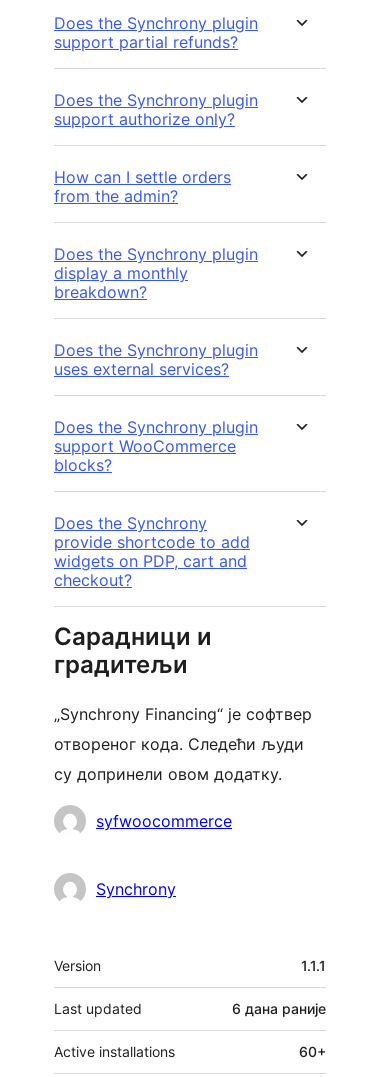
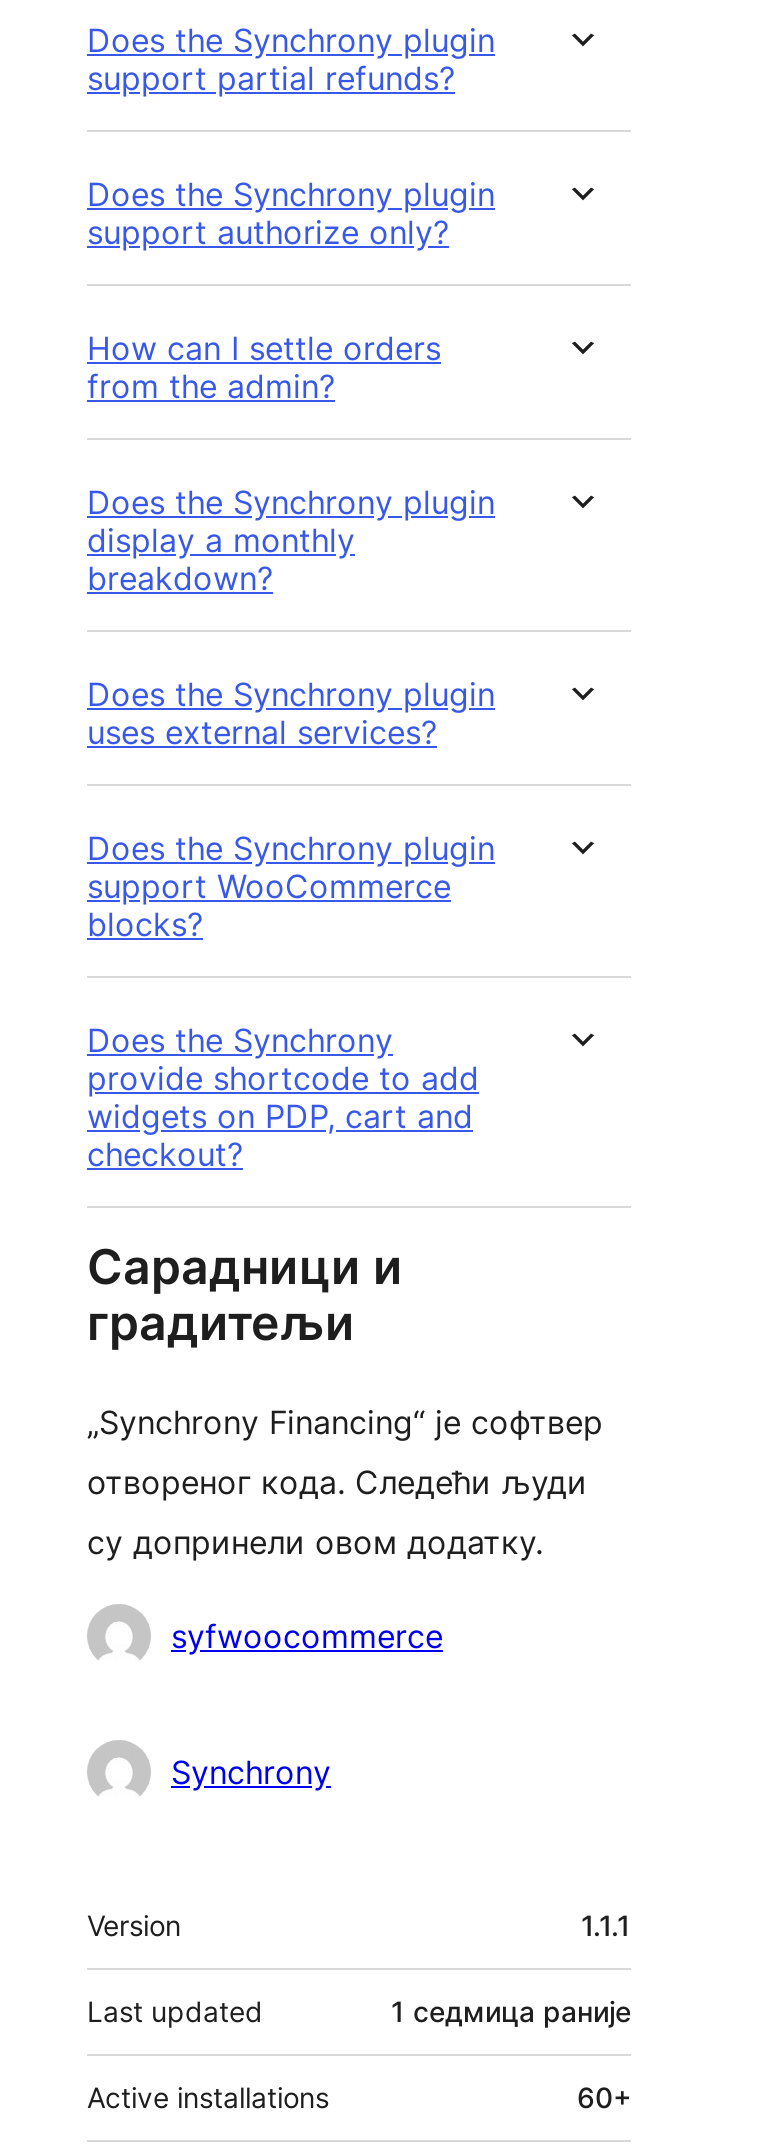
- 6 дана раније
+ 1 седмица раније
